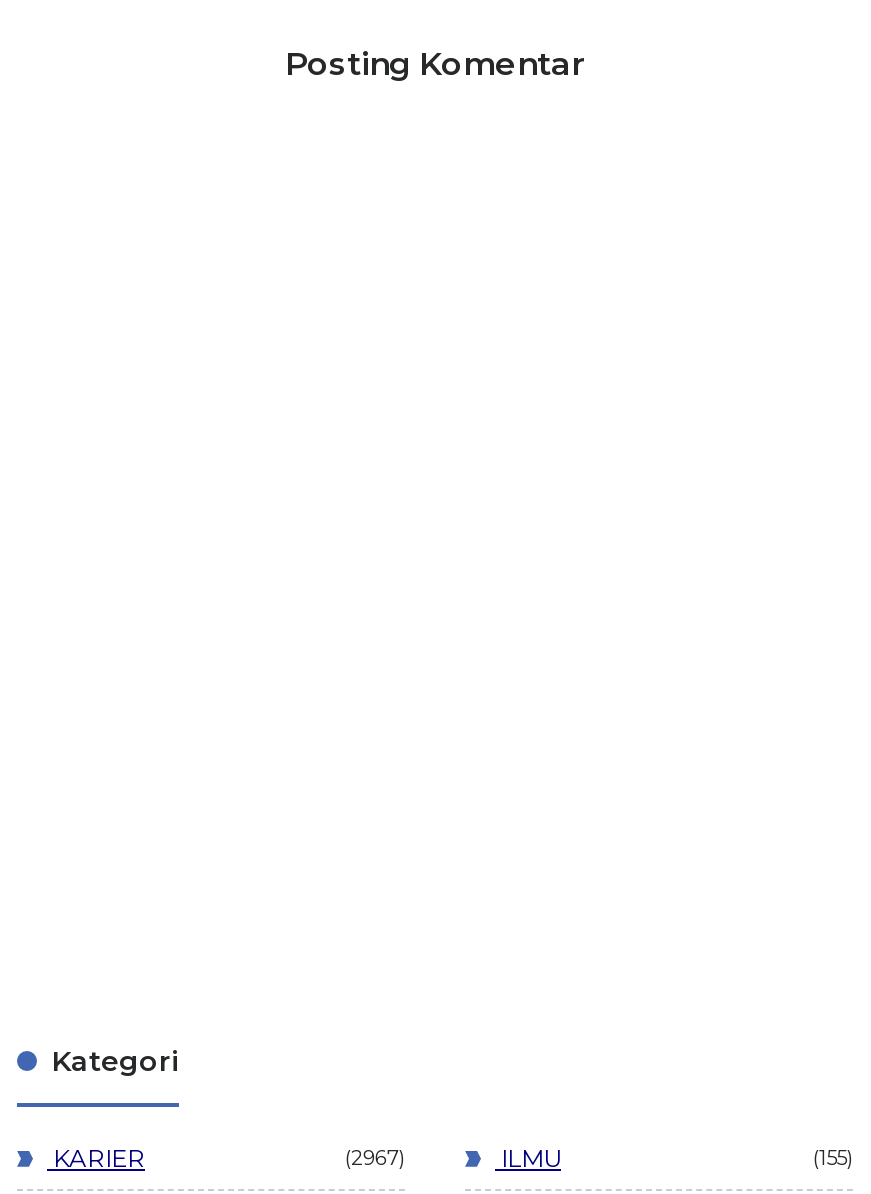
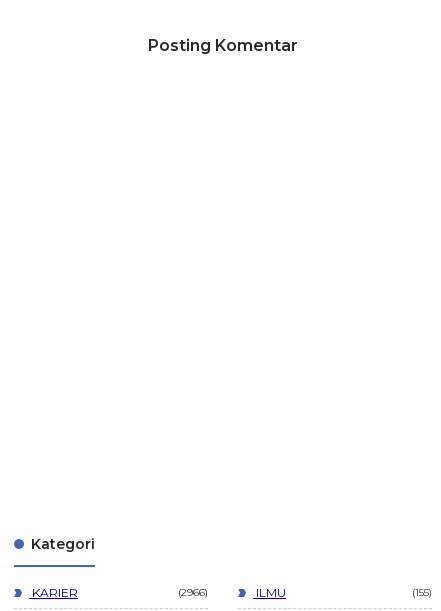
- 2967
+ 2966
